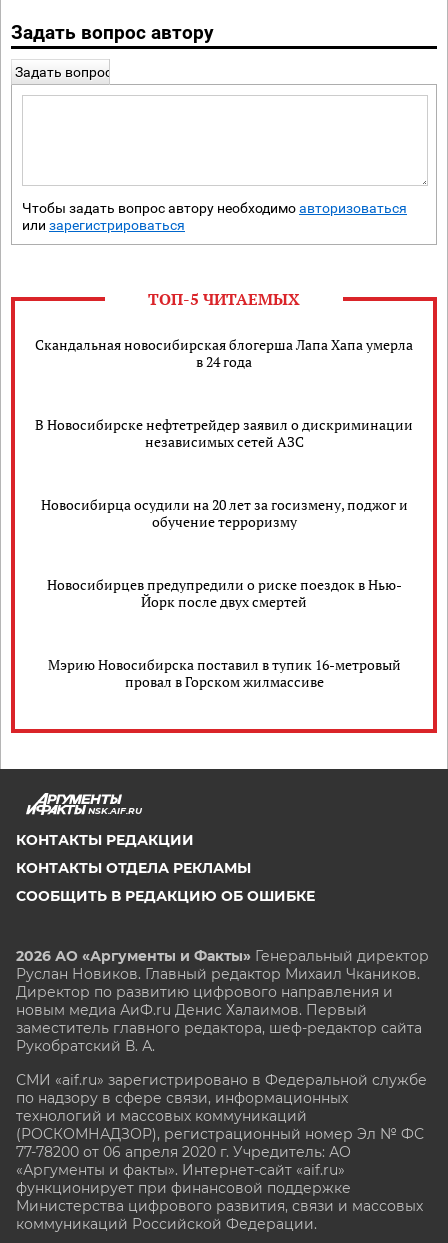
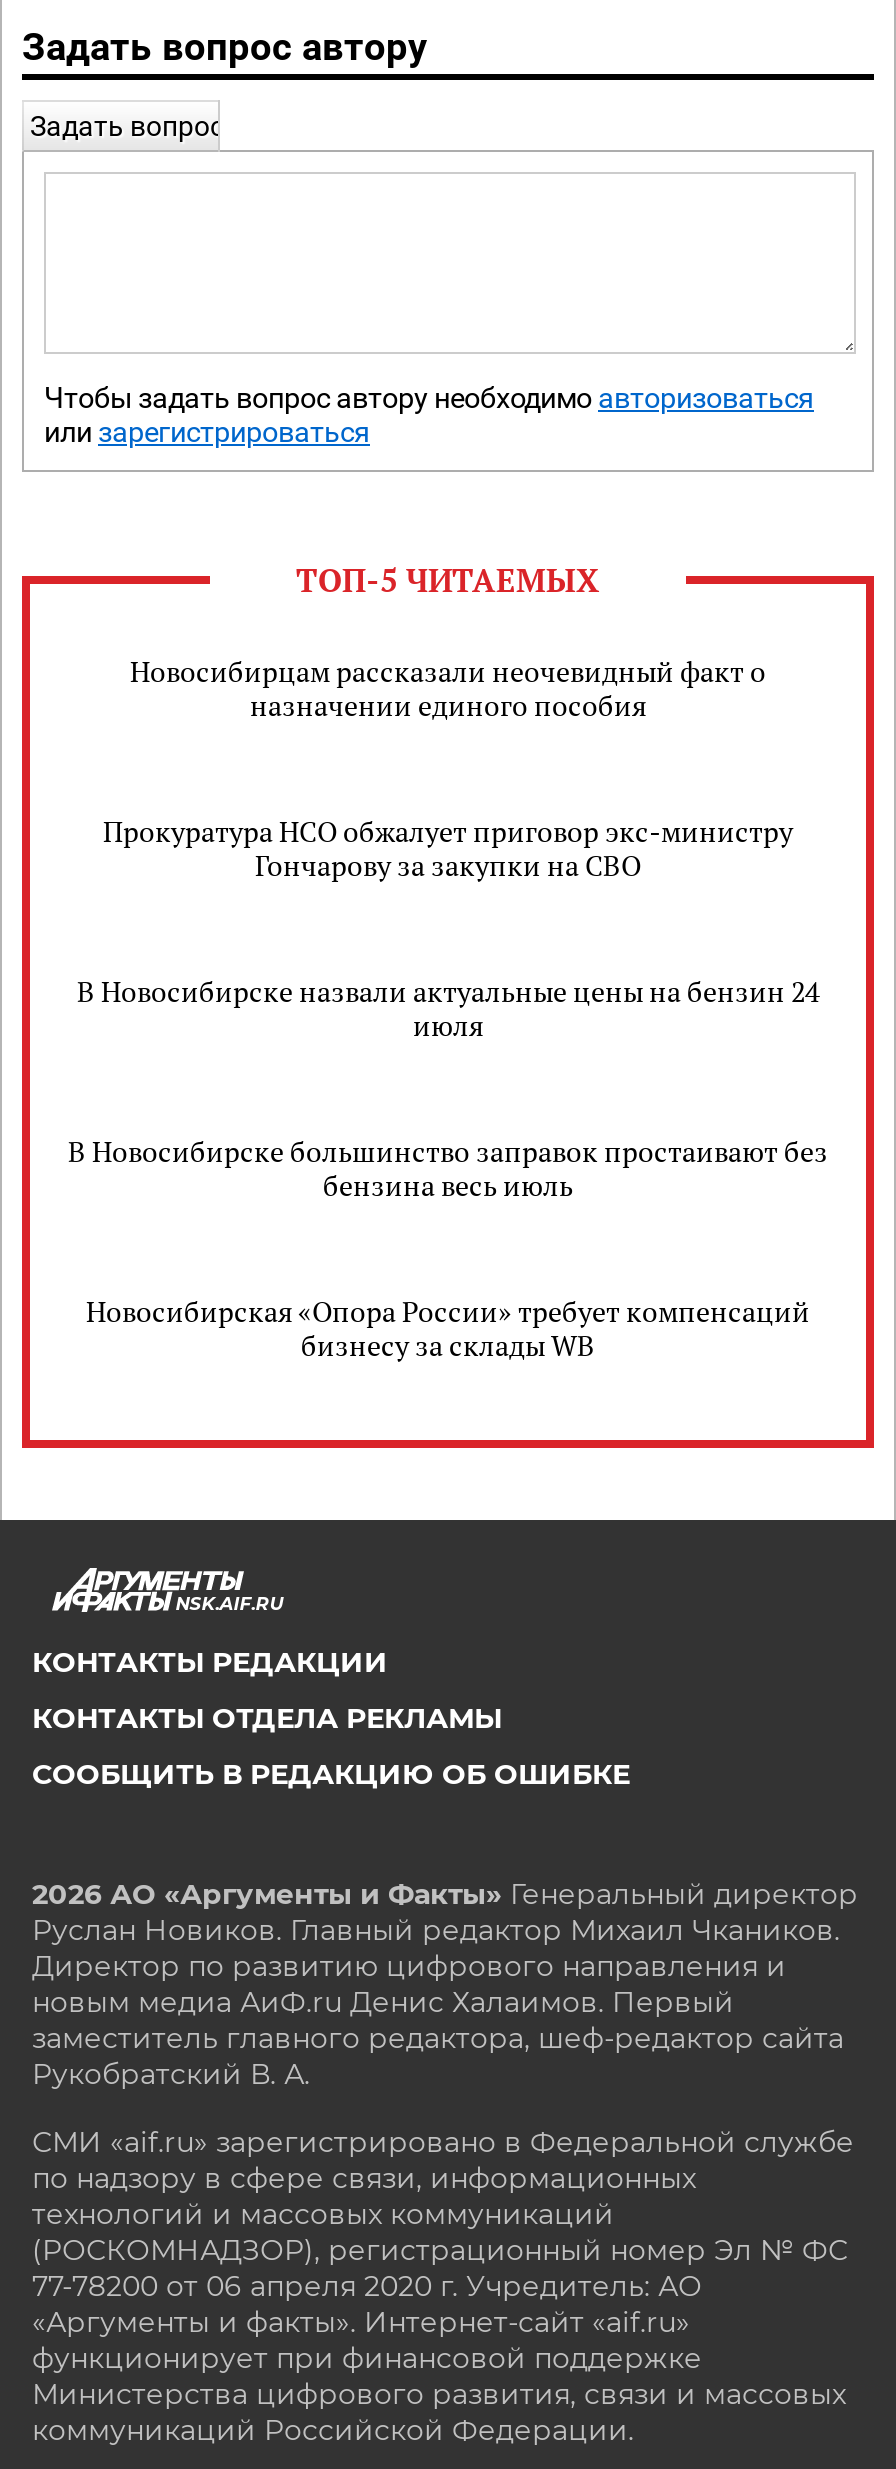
- Скандальная новосибирская блогерша Лапа Хапа умерла
- в 24 года
+ Новосибирцам рассказали неочевидный факт о
+ назначении единого пособия

- В Новосибирске нефтетрейдер заявил о дискриминации
- независимых сетей АЗС
+ Прокуратура НСО обжалует приговор экс-министру
+ Гончарову за закупки на СВО

- Новосибирца осудили на 20 лет за госизмену, поджог и
- обучение терроризму
+ В Новосибирске назвали актуальные цены на бензин 24
+ июля

- Новосибирцев предупредили о риске поездок в Нью-
- Йорк после двух смертей
+ В Новосибирске большинство заправок простаивают без
+ бензина весь июль

- Мэрию Новосибирска поставил в тупик 16-метровый
- провал в Горском жилмассиве
+ Новосибирская «Опора России» требует компенсаций
+ бизнесу за склады WB
